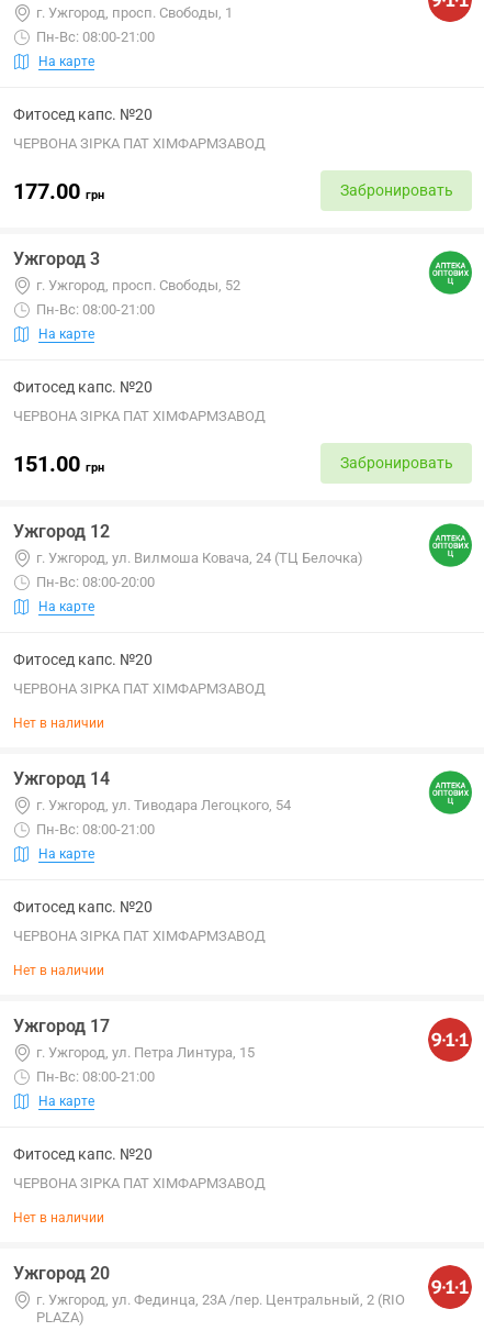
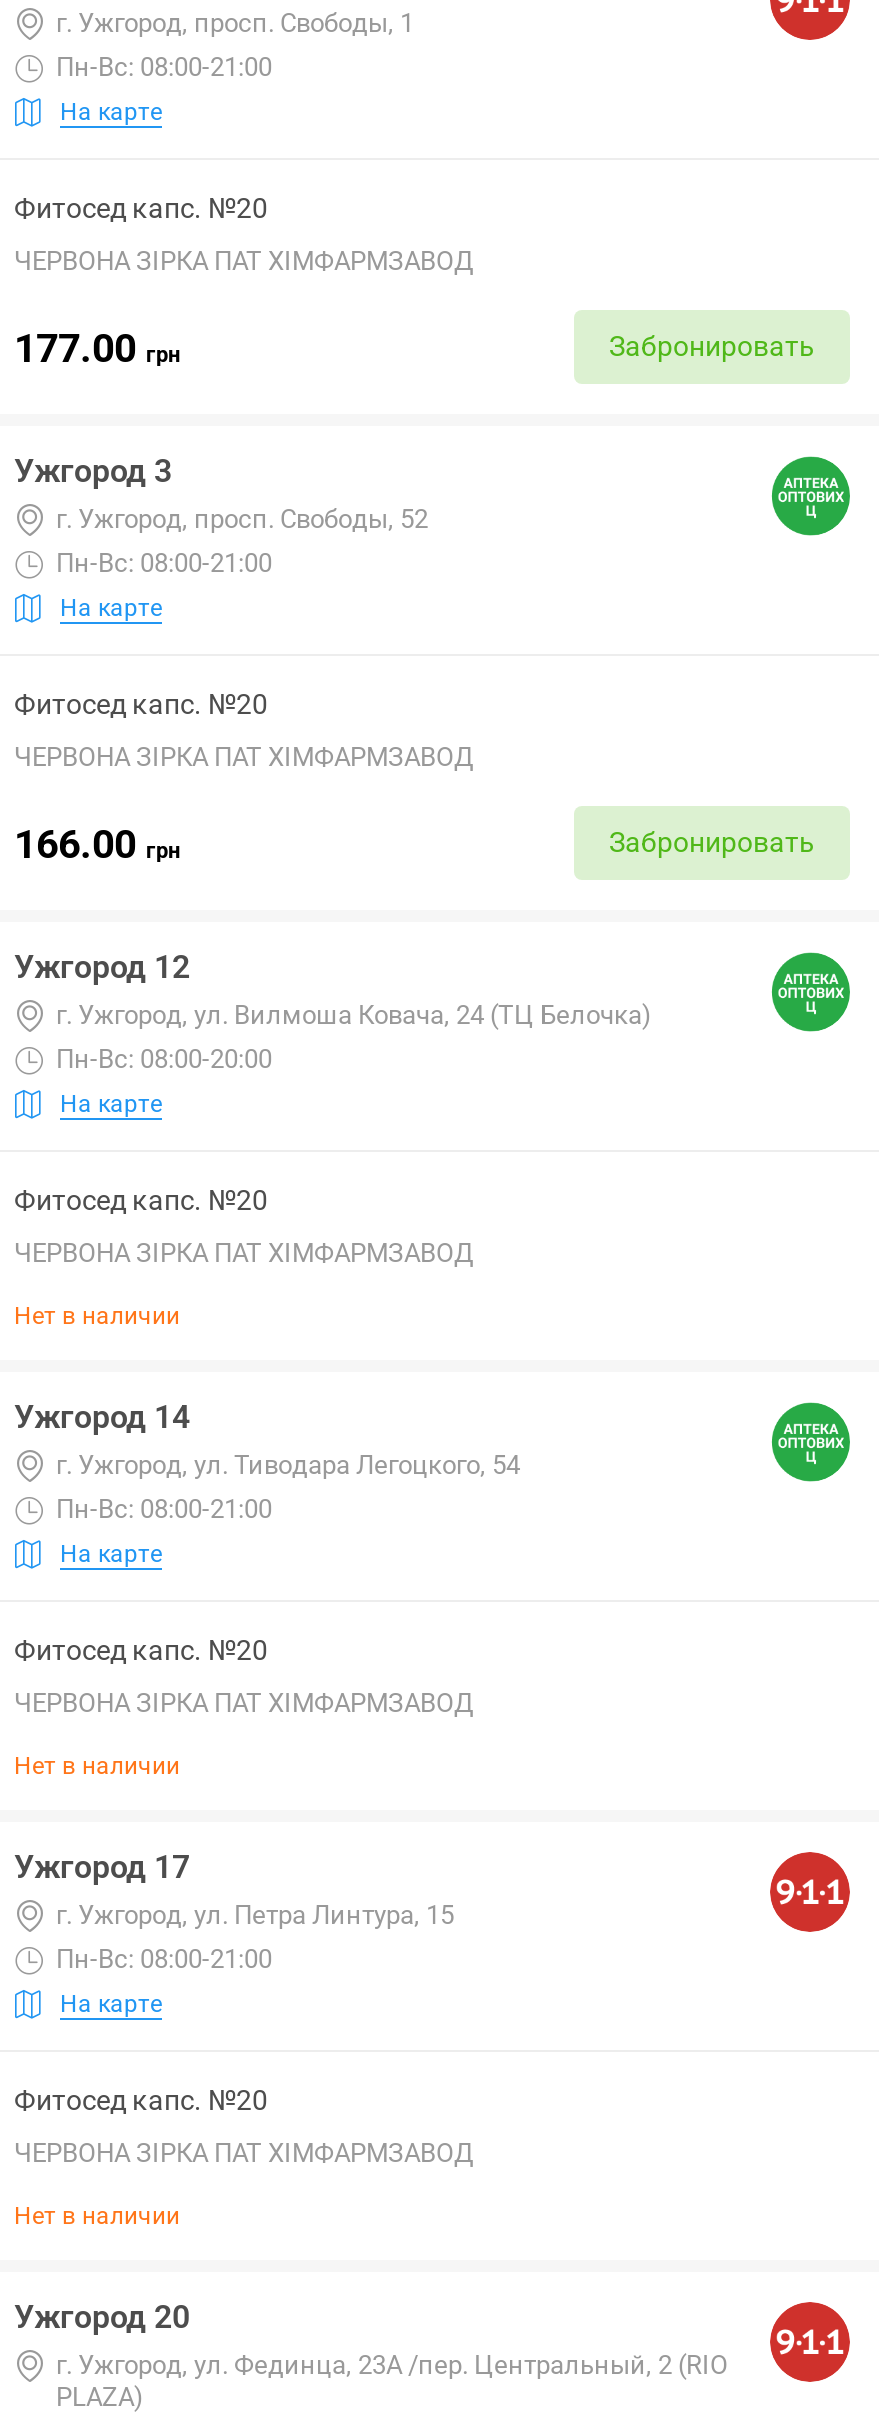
- 151.00 грн
+ 166.00 грн
